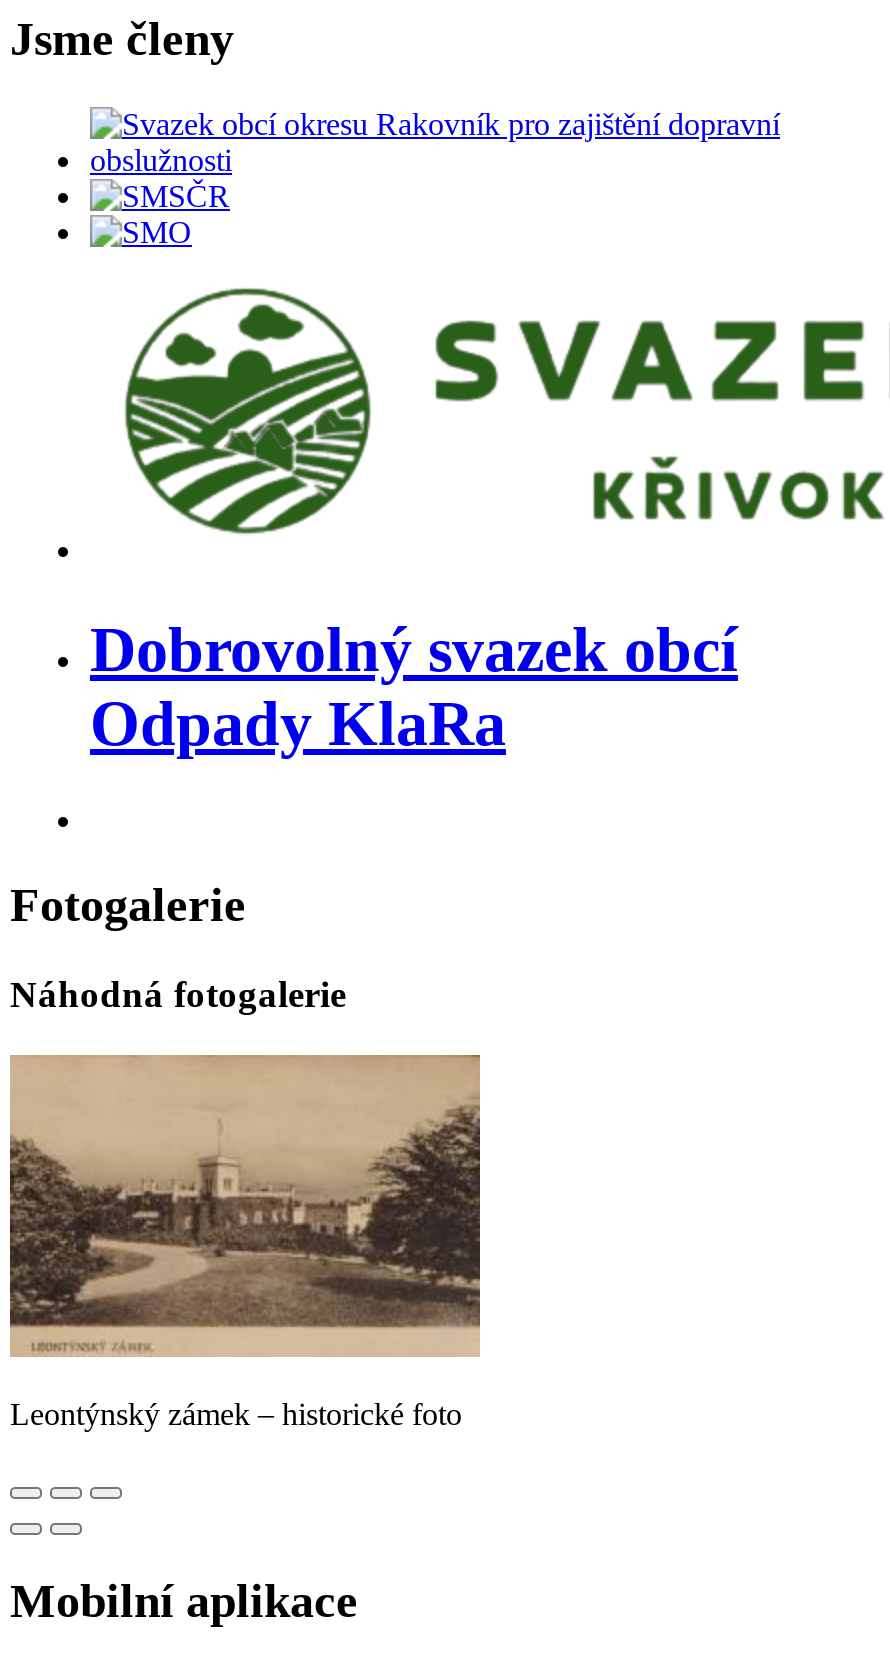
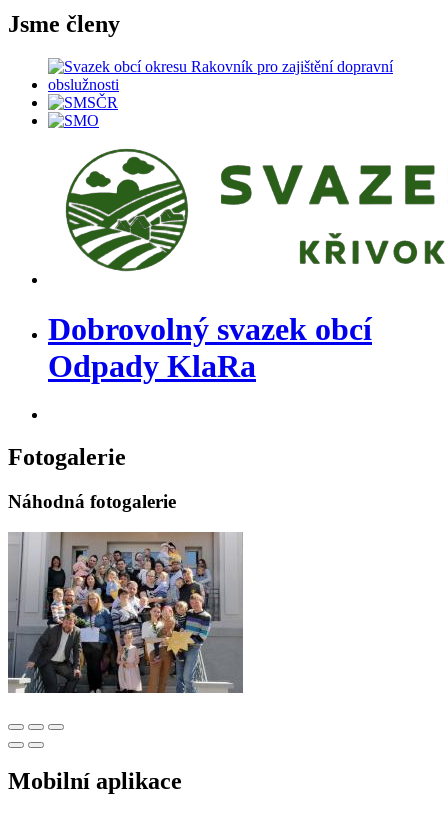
- [image]
+ [image]

- Leontýnský zámek – historické foto
